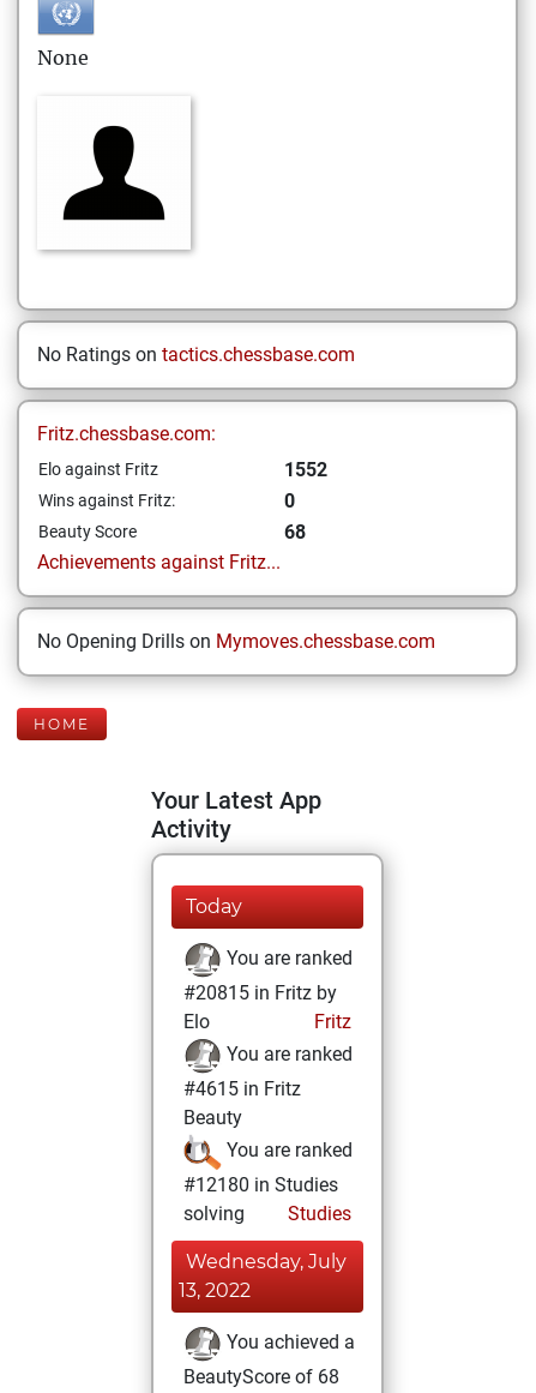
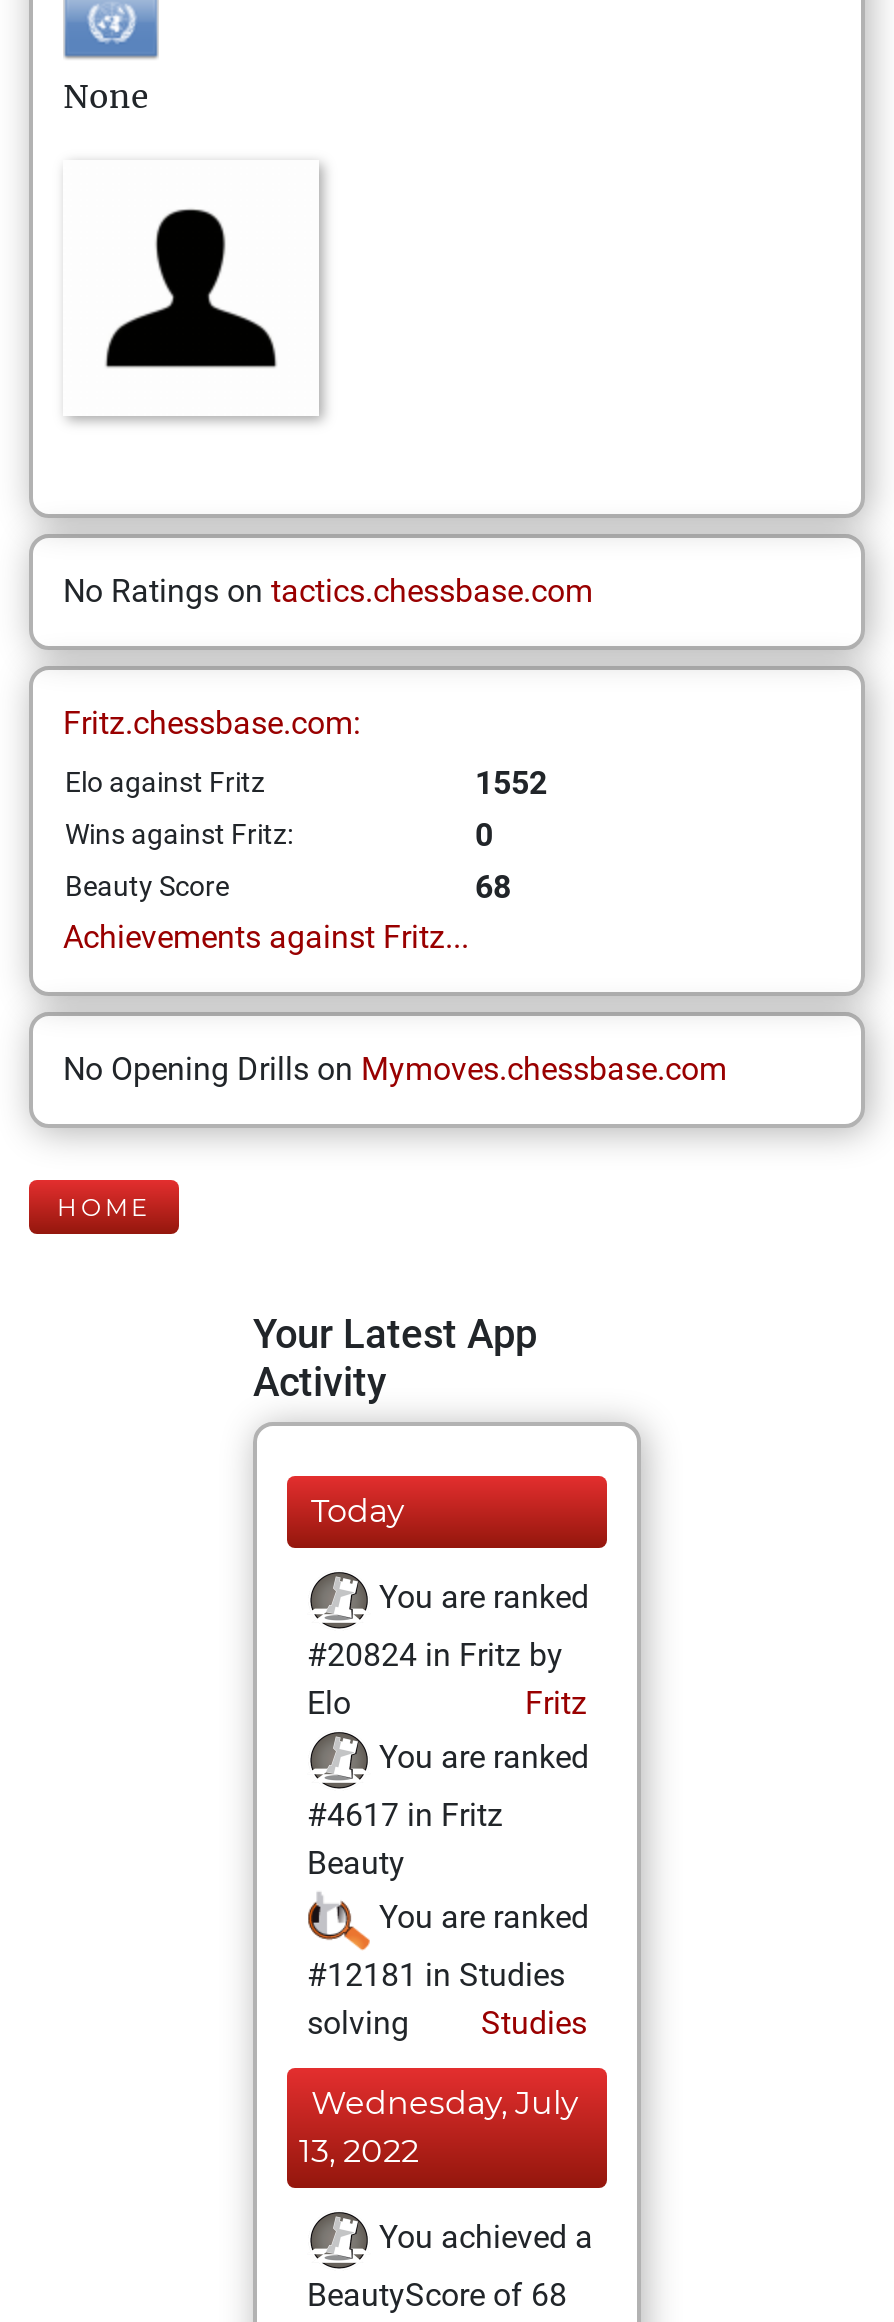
- #20815 in Fritz by
+ #20824 in Fritz by

- #4615 in Fritz
+ #4617 in Fritz

- #12180 in Studies
+ #12181 in Studies
